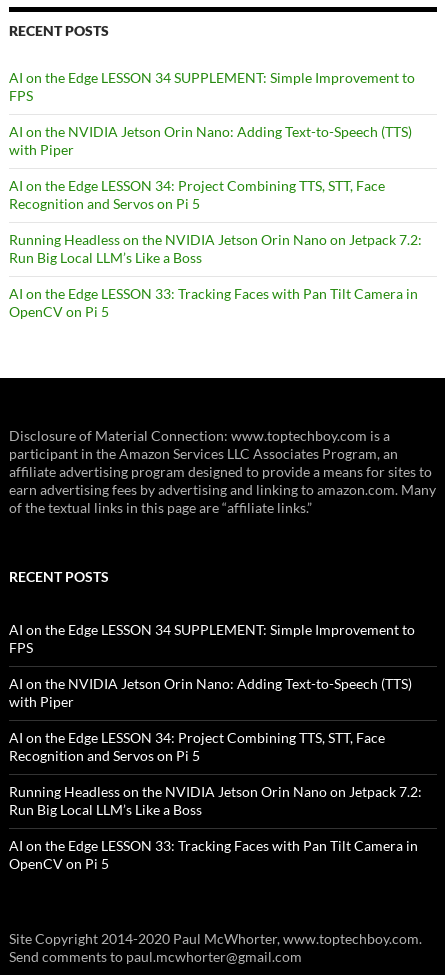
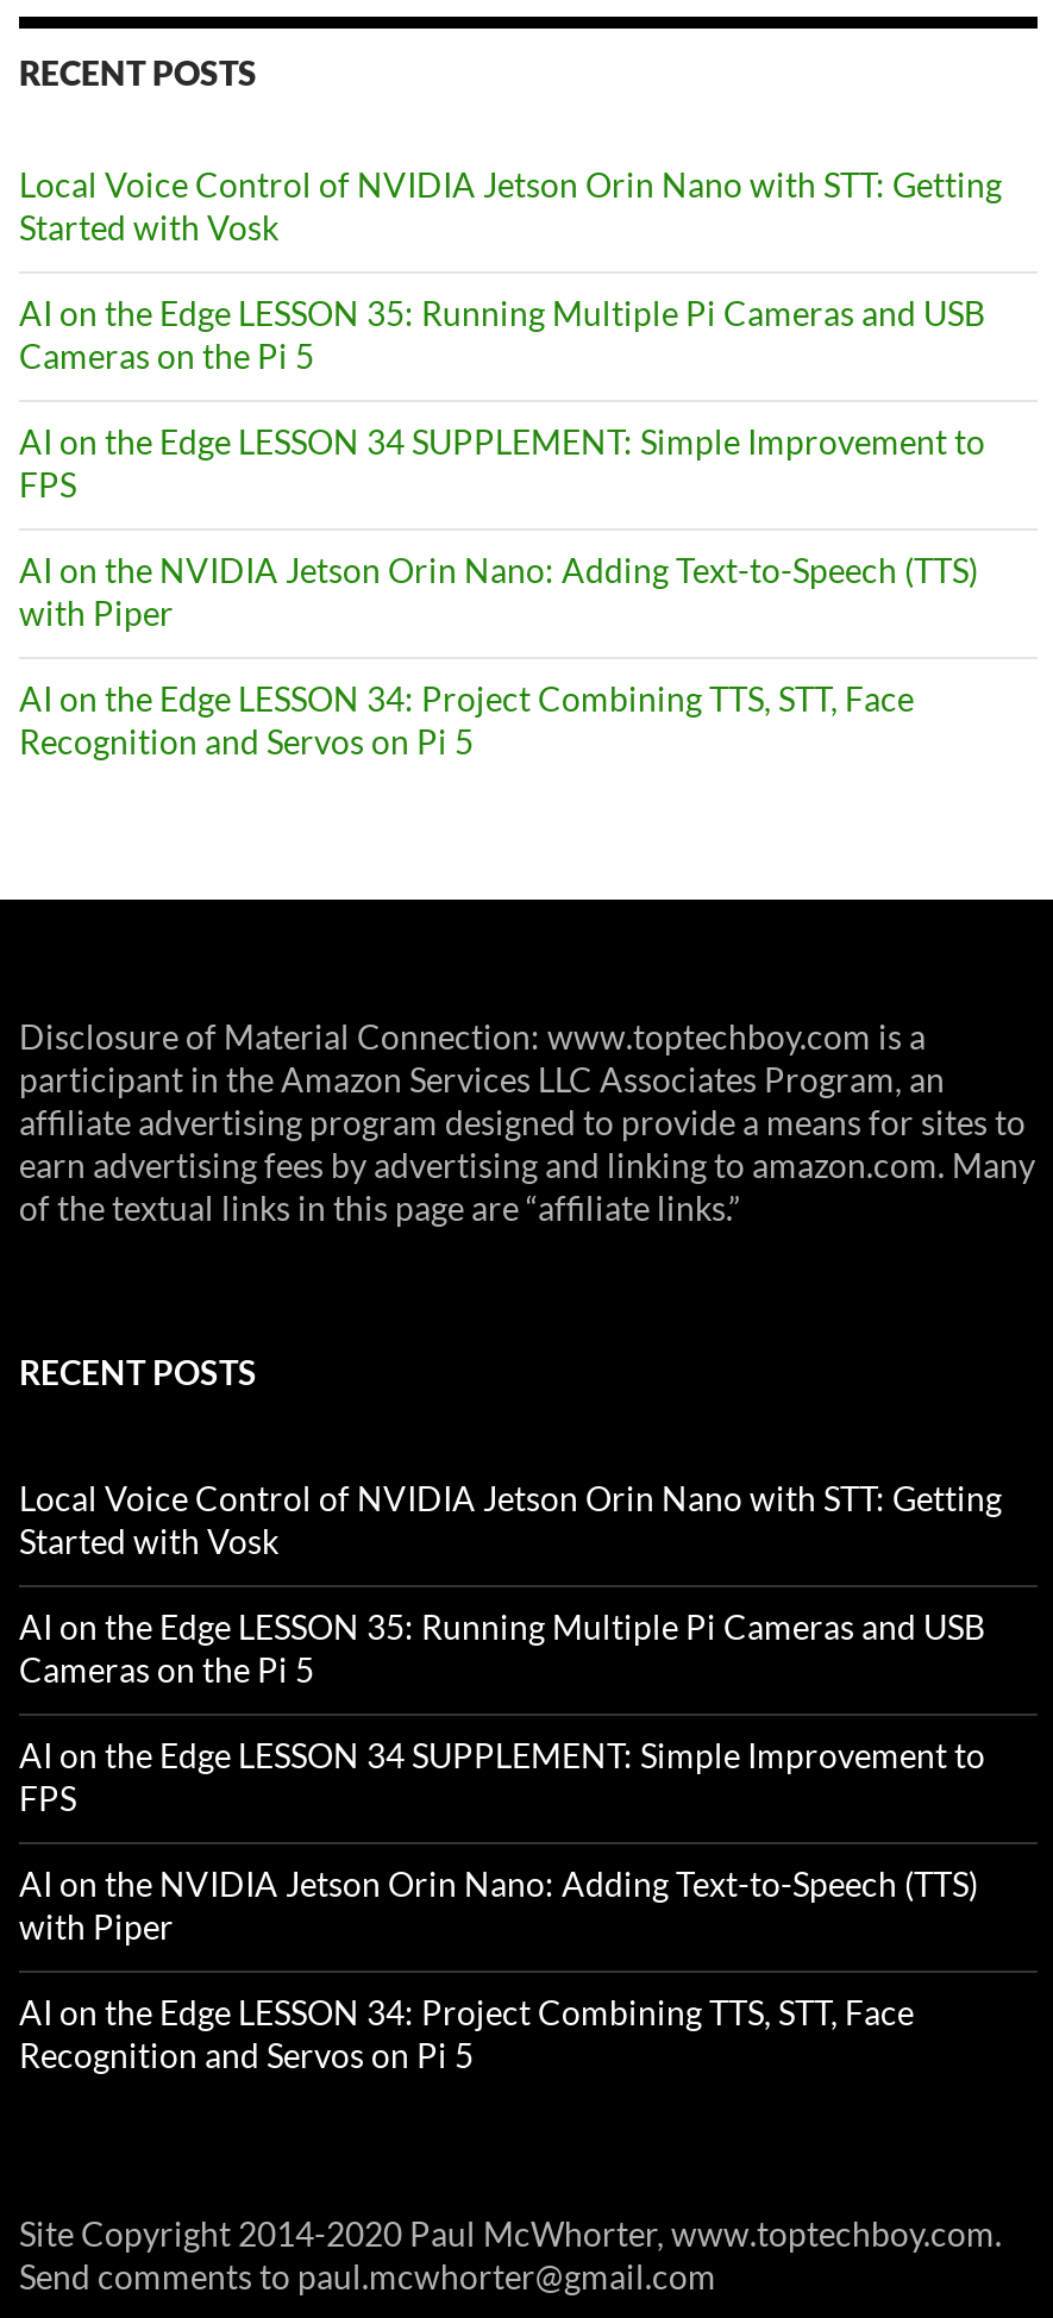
+ Local Voice Control of NVIDIA Jetson Orin Nano with STT: Getting
+ Started with Vosk
+ AI on the Edge LESSON 35: Running Multiple Pi Cameras and USB
+ Cameras on the Pi 5

moved down: AI on the Edge LESSON 34 SUPPLEMENT: Simple Improvement to | FPS | AI on the NVIDIA Jetson Orin Nano: Adding Text-to-Speech (TTS) | with Piper | AI on the Edge LESSON 34: Project Combining TTS, STT, Face | Recognition and Servos on Pi 5

- Running Headless on the NVIDIA Jetson Orin Nano on Jetpack 7.2:
- Run Big Local LLM’s Like a Boss
- AI on the Edge LESSON 33: Tracking Faces with Pan Tilt Camera in
- OpenCV on Pi 5

+ Local Voice Control of NVIDIA Jetson Orin Nano with STT: Getting
+ Started with Vosk
+ AI on the Edge LESSON 35: Running Multiple Pi Cameras and USB
+ Cameras on the Pi 5

moved down: AI on the Edge LESSON 34 SUPPLEMENT: Simple Improvement to | FPS | AI on the NVIDIA Jetson Orin Nano: Adding Text-to-Speech (TTS) | with Piper | AI on the Edge LESSON 34: Project Combining TTS, STT, Face | Recognition and Servos on Pi 5

- Running Headless on the NVIDIA Jetson Orin Nano on Jetpack 7.2:
- Run Big Local LLM’s Like a Boss
- AI on the Edge LESSON 33: Tracking Faces with Pan Tilt Camera in
- OpenCV on Pi 5
